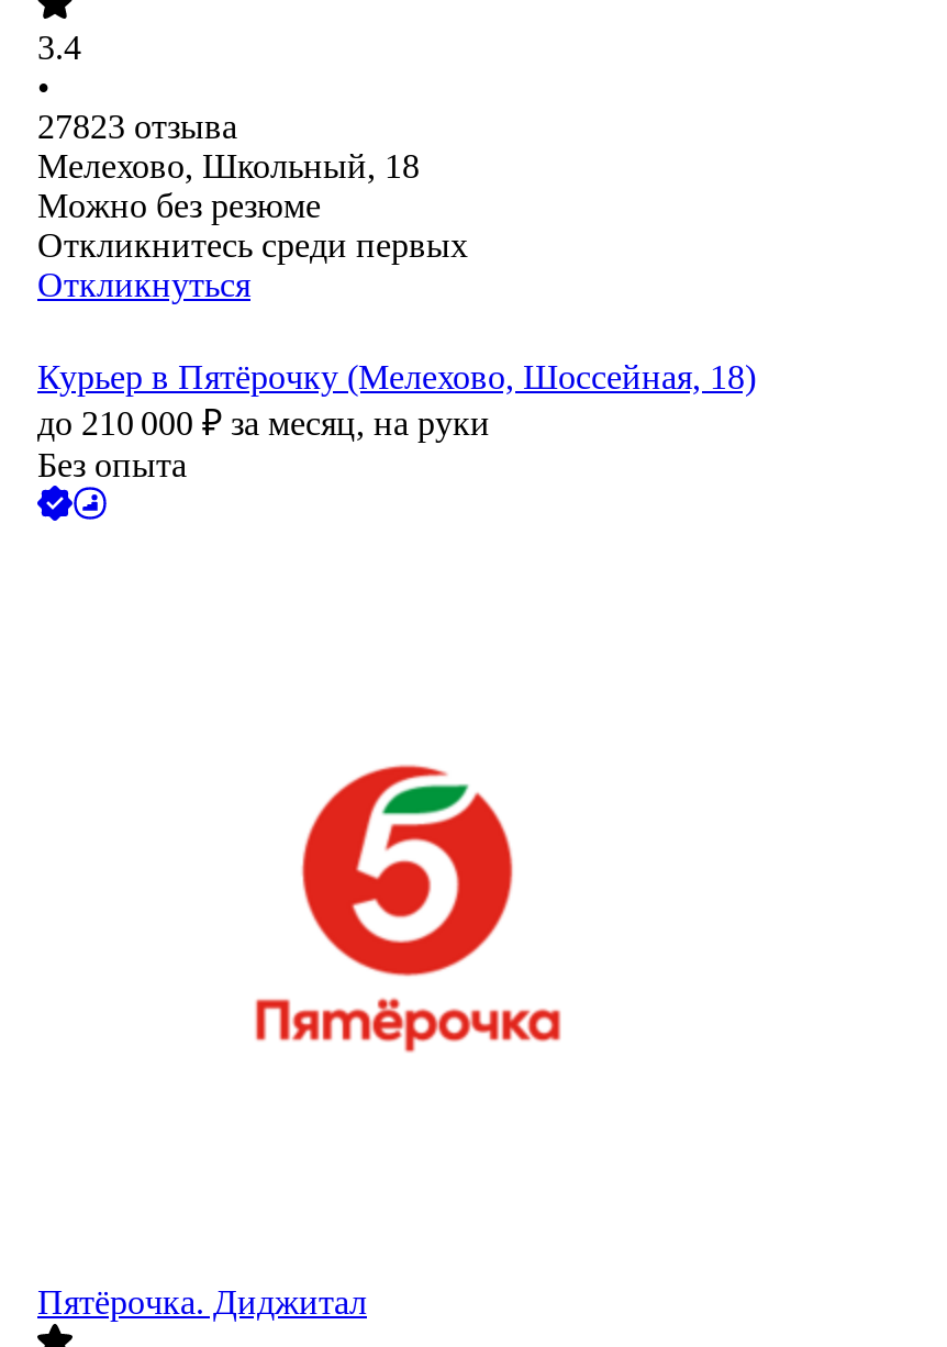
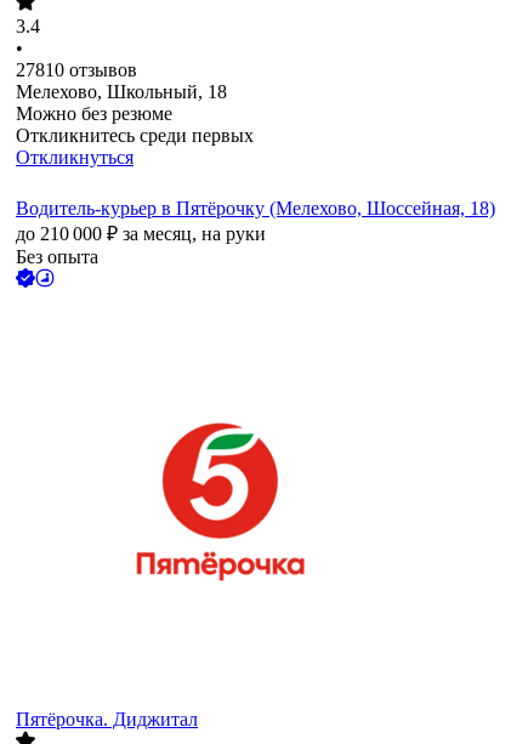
- 27823 отзыва
+ 27810 отзывов

- Курьер в Пятёрочку (Мелехово, Шоссейная, 18)
+ Водитель-курьер в Пятёрочку (Мелехово, Шоссейная, 18)
